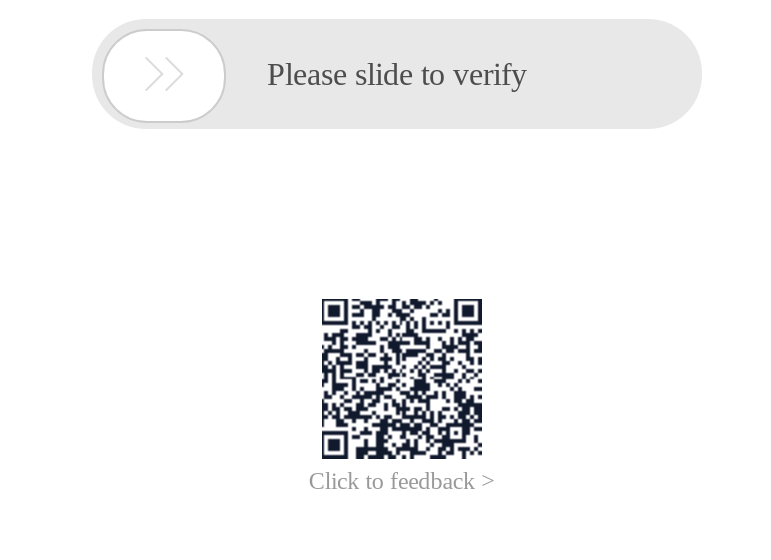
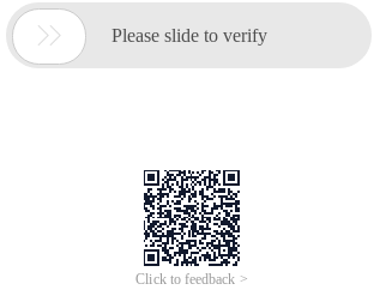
- [image]
+ [image]
